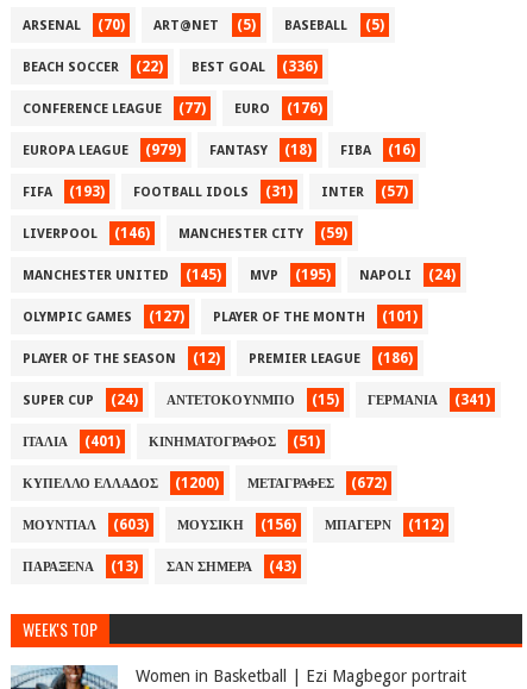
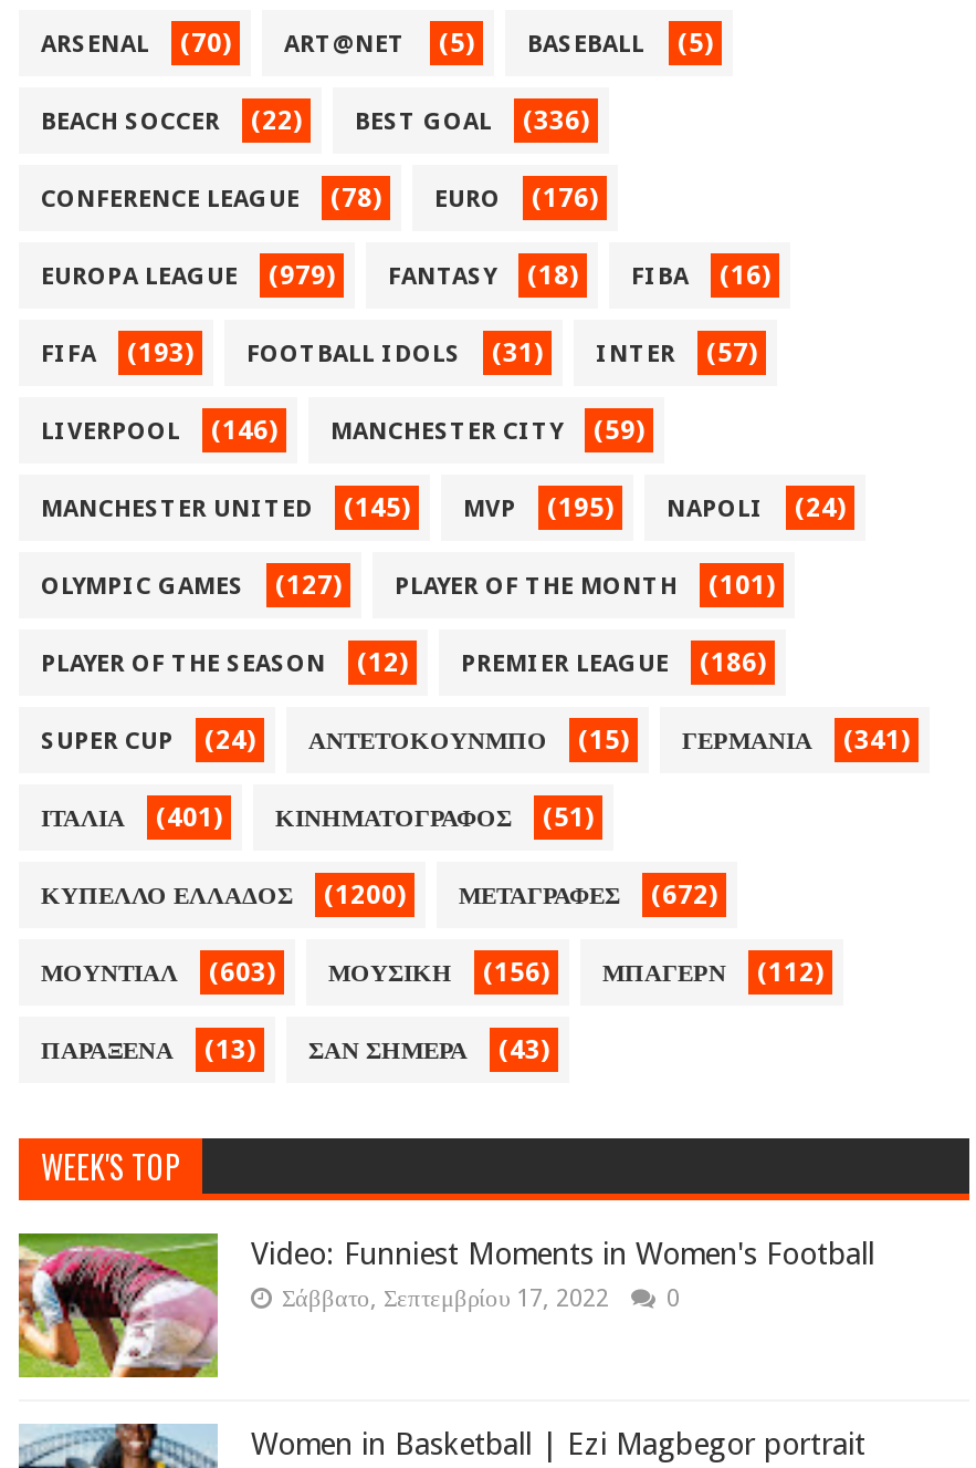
- CONFERENCE LEAGUE (77) EURO (176)
+ CONFERENCE LEAGUE (78) EURO (176)

+ [image]
+ Video: Funniest Moments in Women's Football
+ Σάββατο, Σεπτεμβρίου 17, 2022
+ 0
